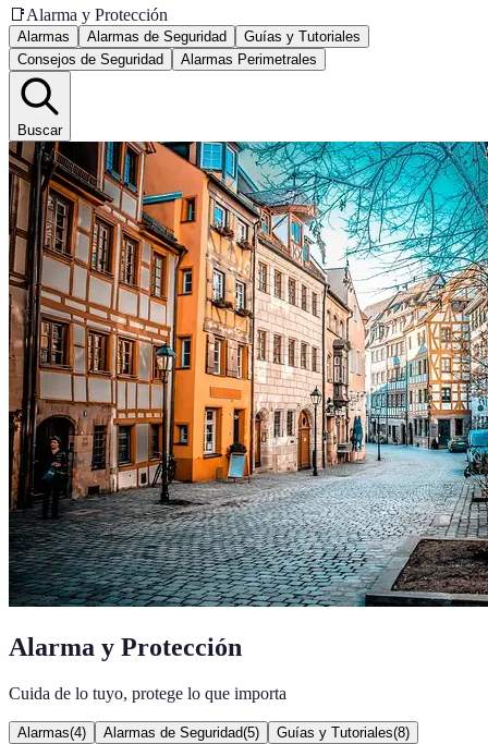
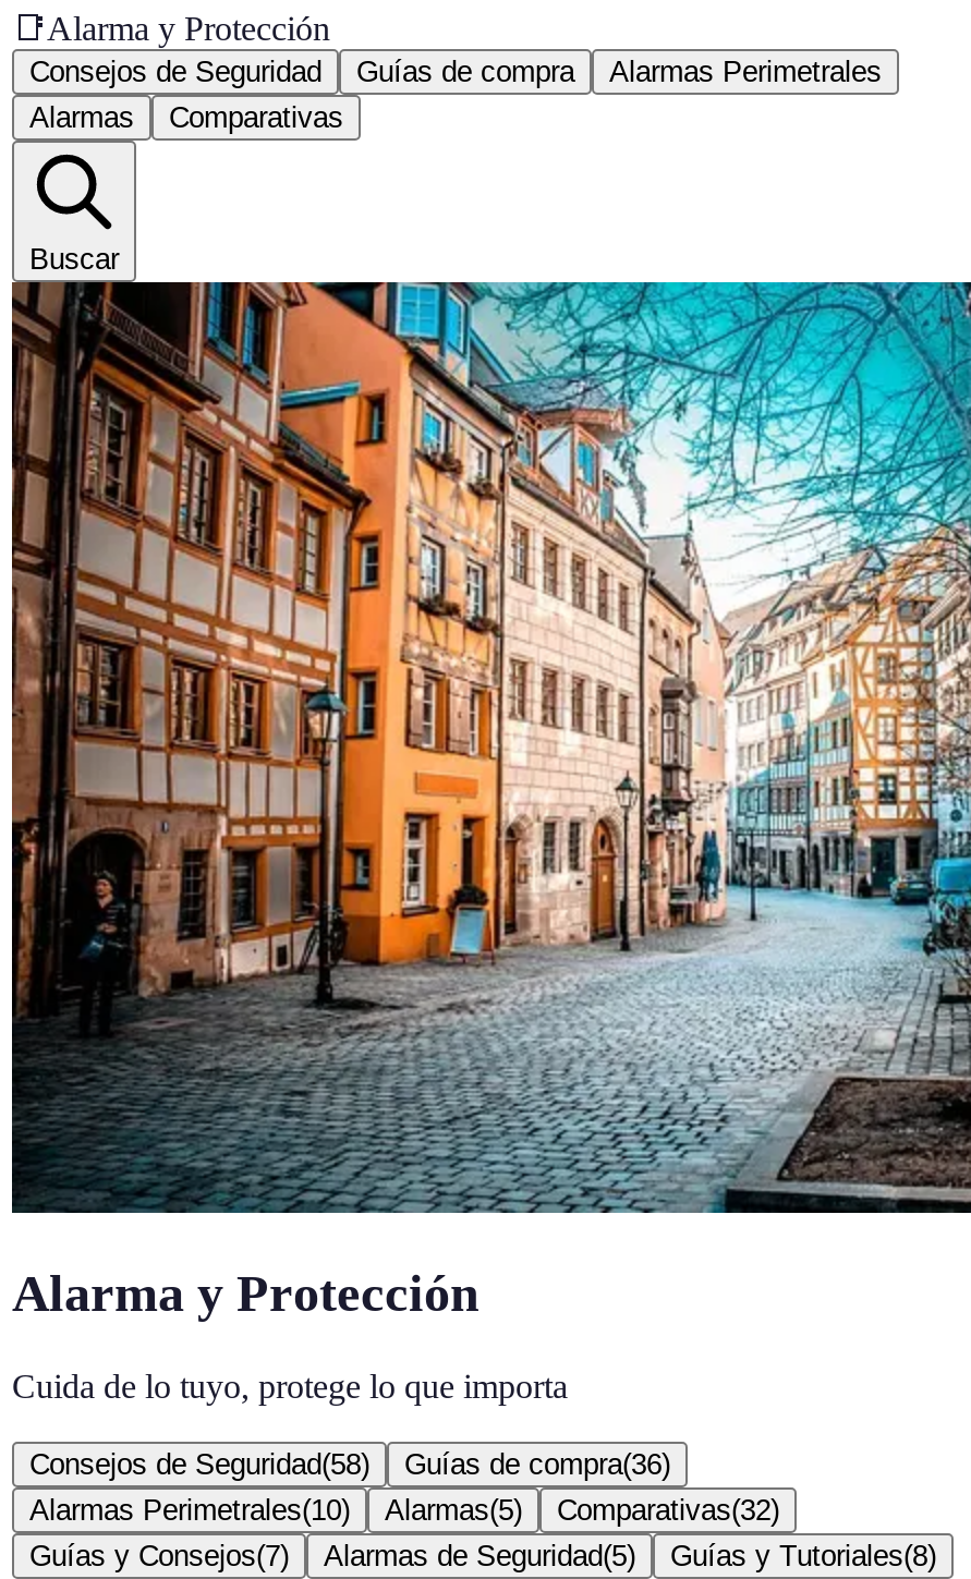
- Alarmas de Seguridad
- Guías y Tutoriales
+ Comparativas

+ Guías de compra

moved up: Consejos de Seguridad | Alarmas Perimetrales

- Alarmas(4)
+ Consejos de Seguridad(58)
+ Guías de compra(36)
+ Alarmas Perimetrales(10)
+ Alarmas(5)
+ Comparativas(32)
+ Guías y Consejos(7)
